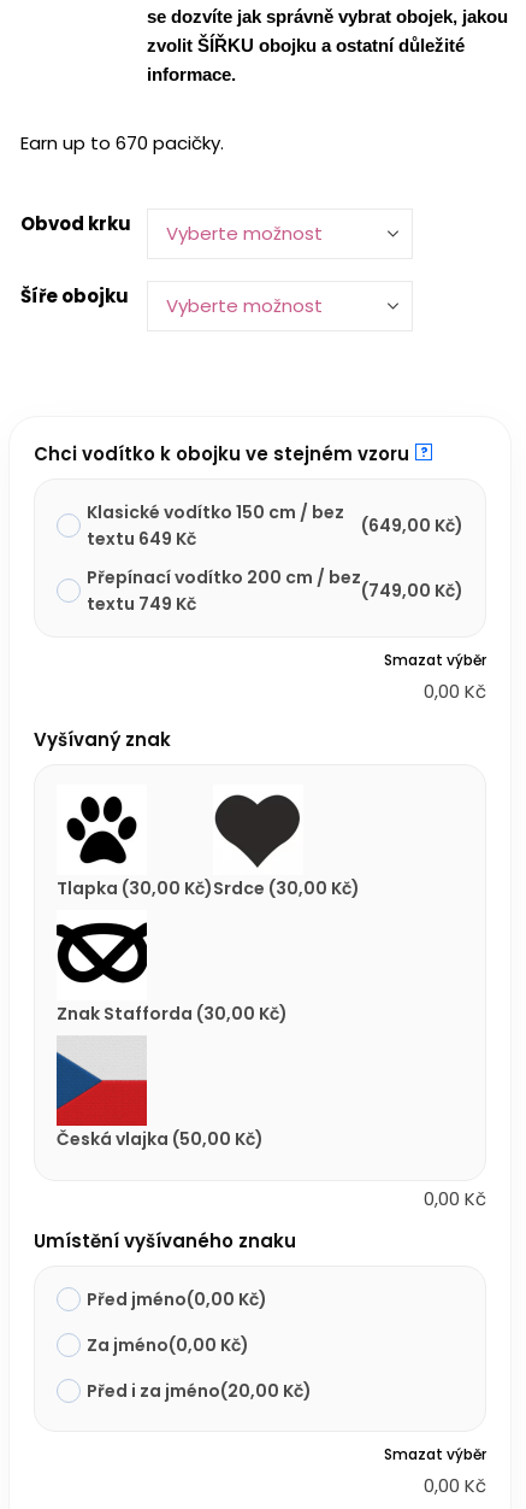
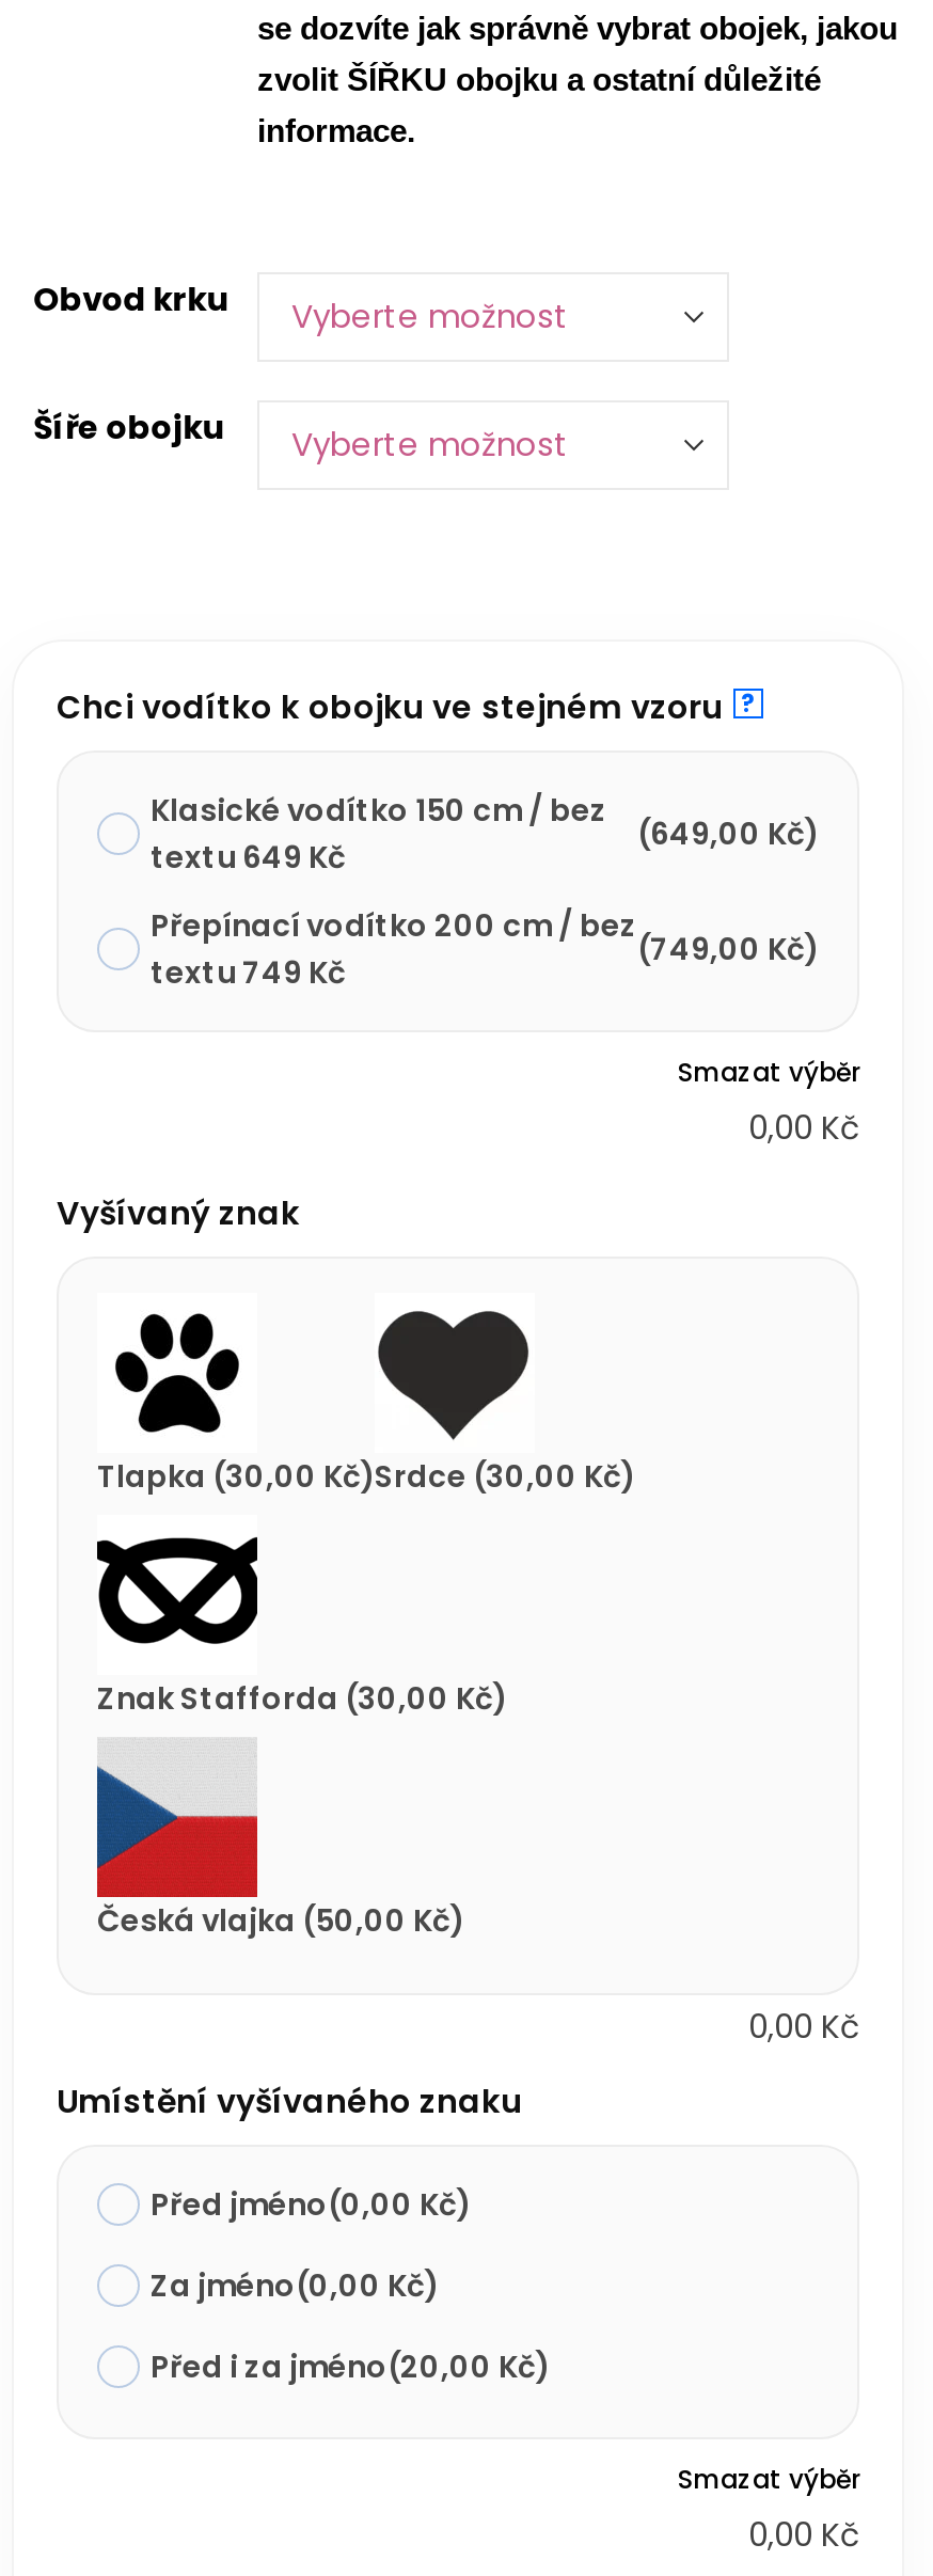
- Earn up to 670 pacičky.
